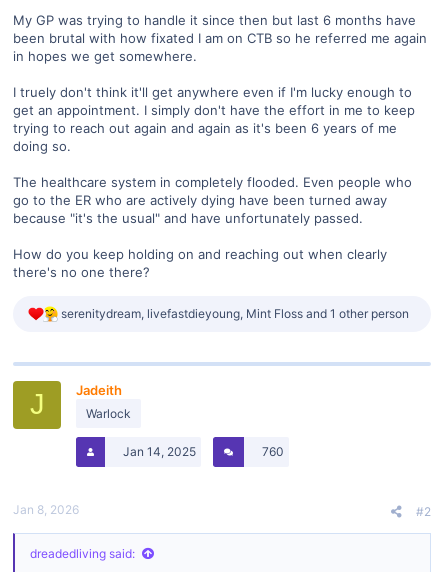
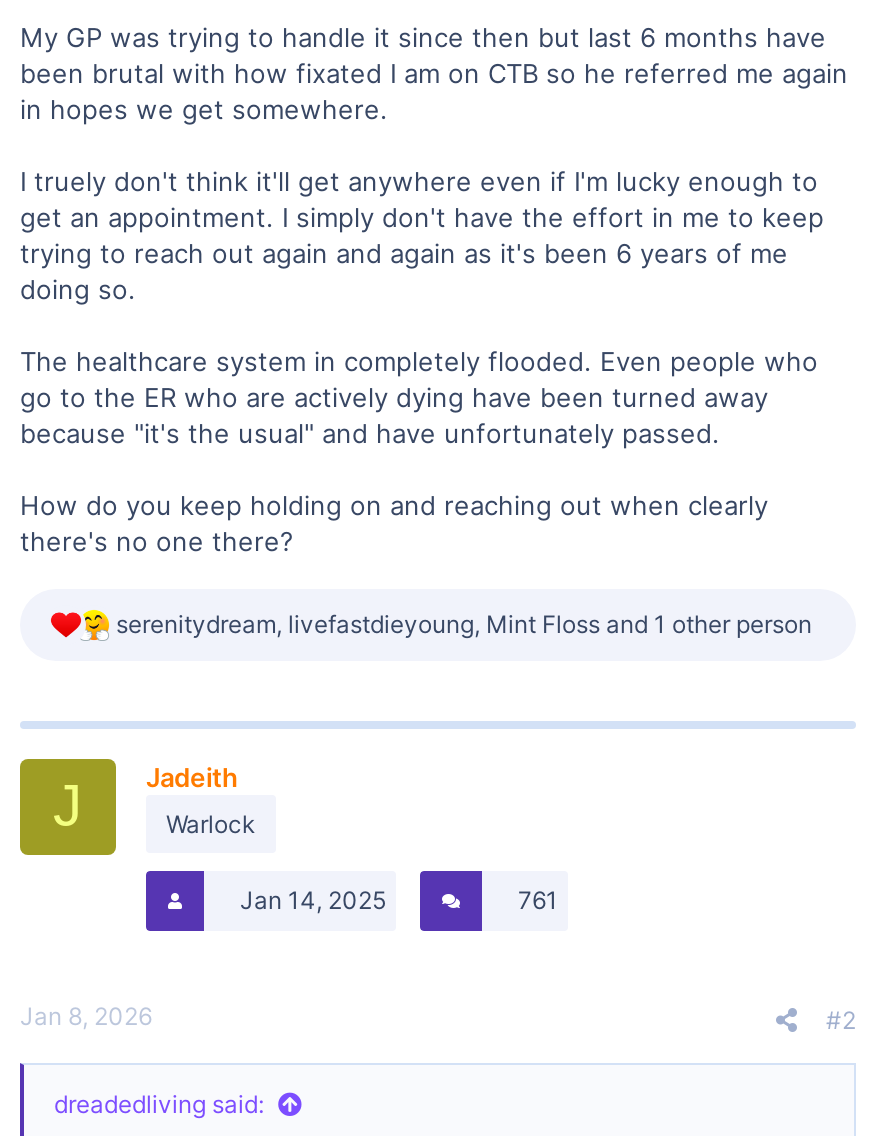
- 760
+ 761
